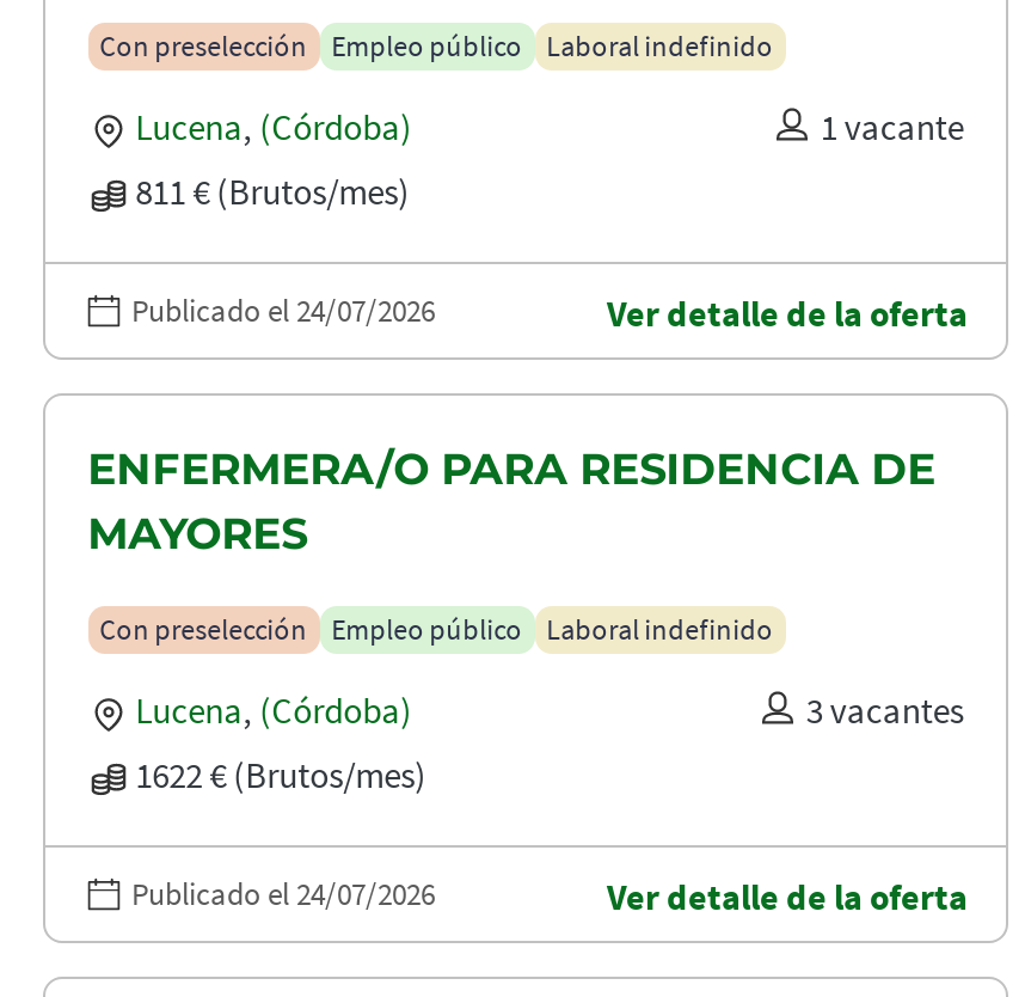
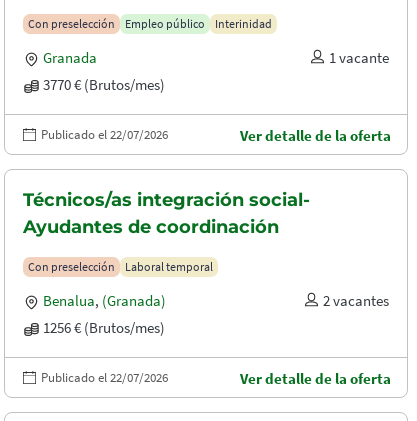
- Laboral indefinido
+ Interinidad

- Lucena, (Córdoba)
+ Granada

- 811 € (Brutos/mes)
+ 3770 € (Brutos/mes)

- Publicado el 24/07/2026
+ Publicado el 22/07/2026

- ENFERMERA/O PARA RESIDENCIA DE
- MAYORES
+ Técnicos/as integración social-
+ Ayudantes de coordinación

- Empleo público
- Laboral indefinido
+ Laboral temporal

- Lucena, (Córdoba)
- 3 vacantes
- 1622 € (Brutos/mes)
+ Benalua, (Granada)
+ 2 vacantes
+ 1256 € (Brutos/mes)

- Publicado el 24/07/2026
+ Publicado el 22/07/2026
